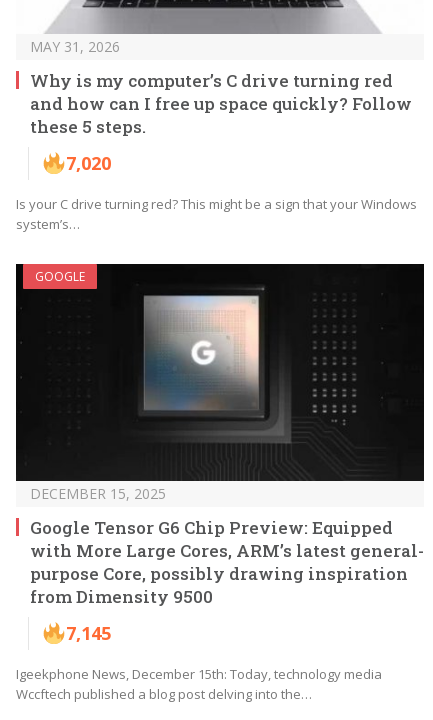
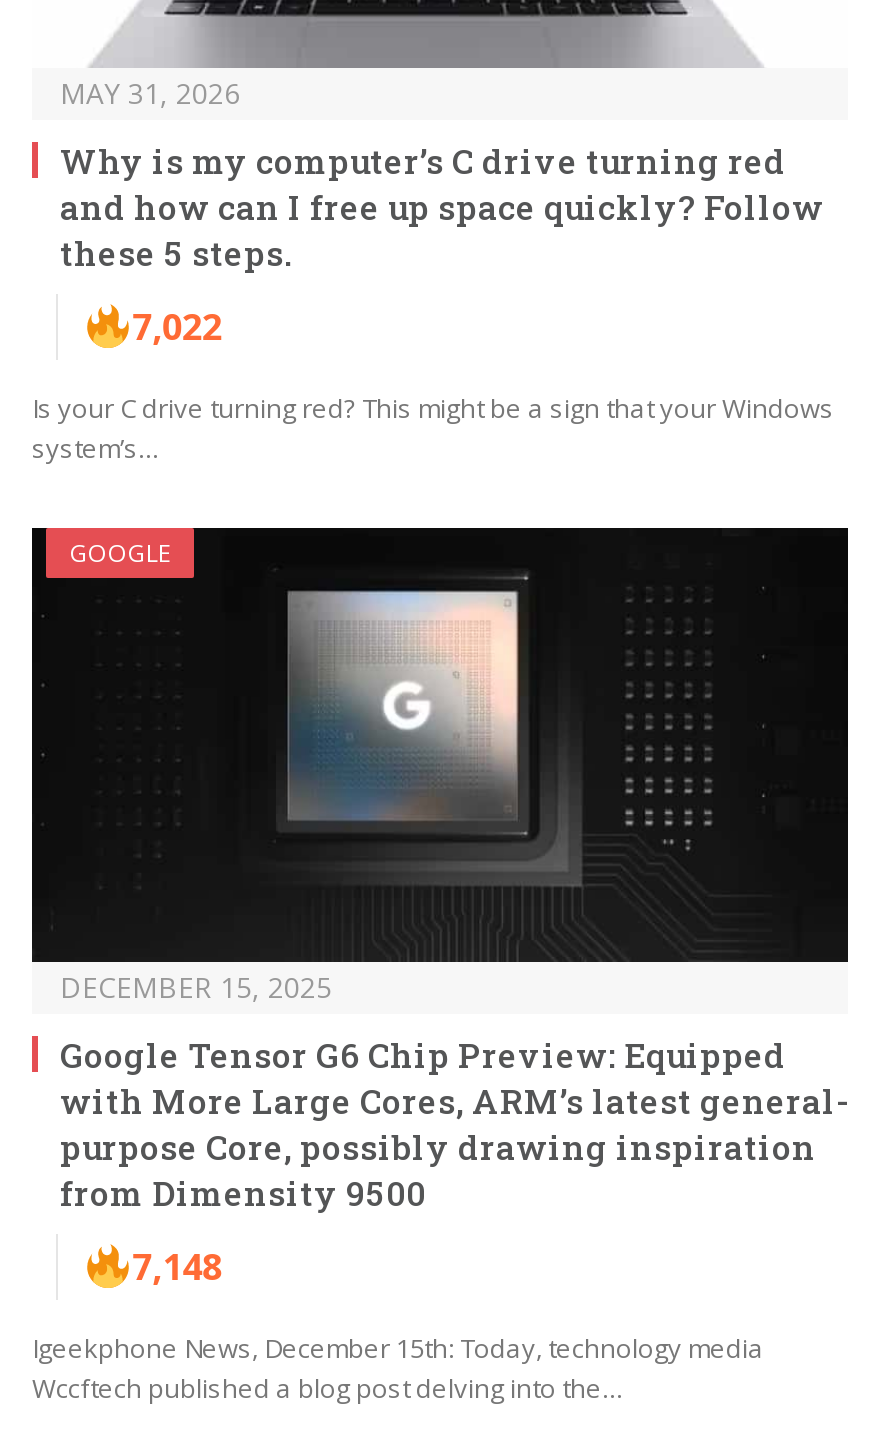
- 7,020
+ 7,022

- 7,145
+ 7,148
